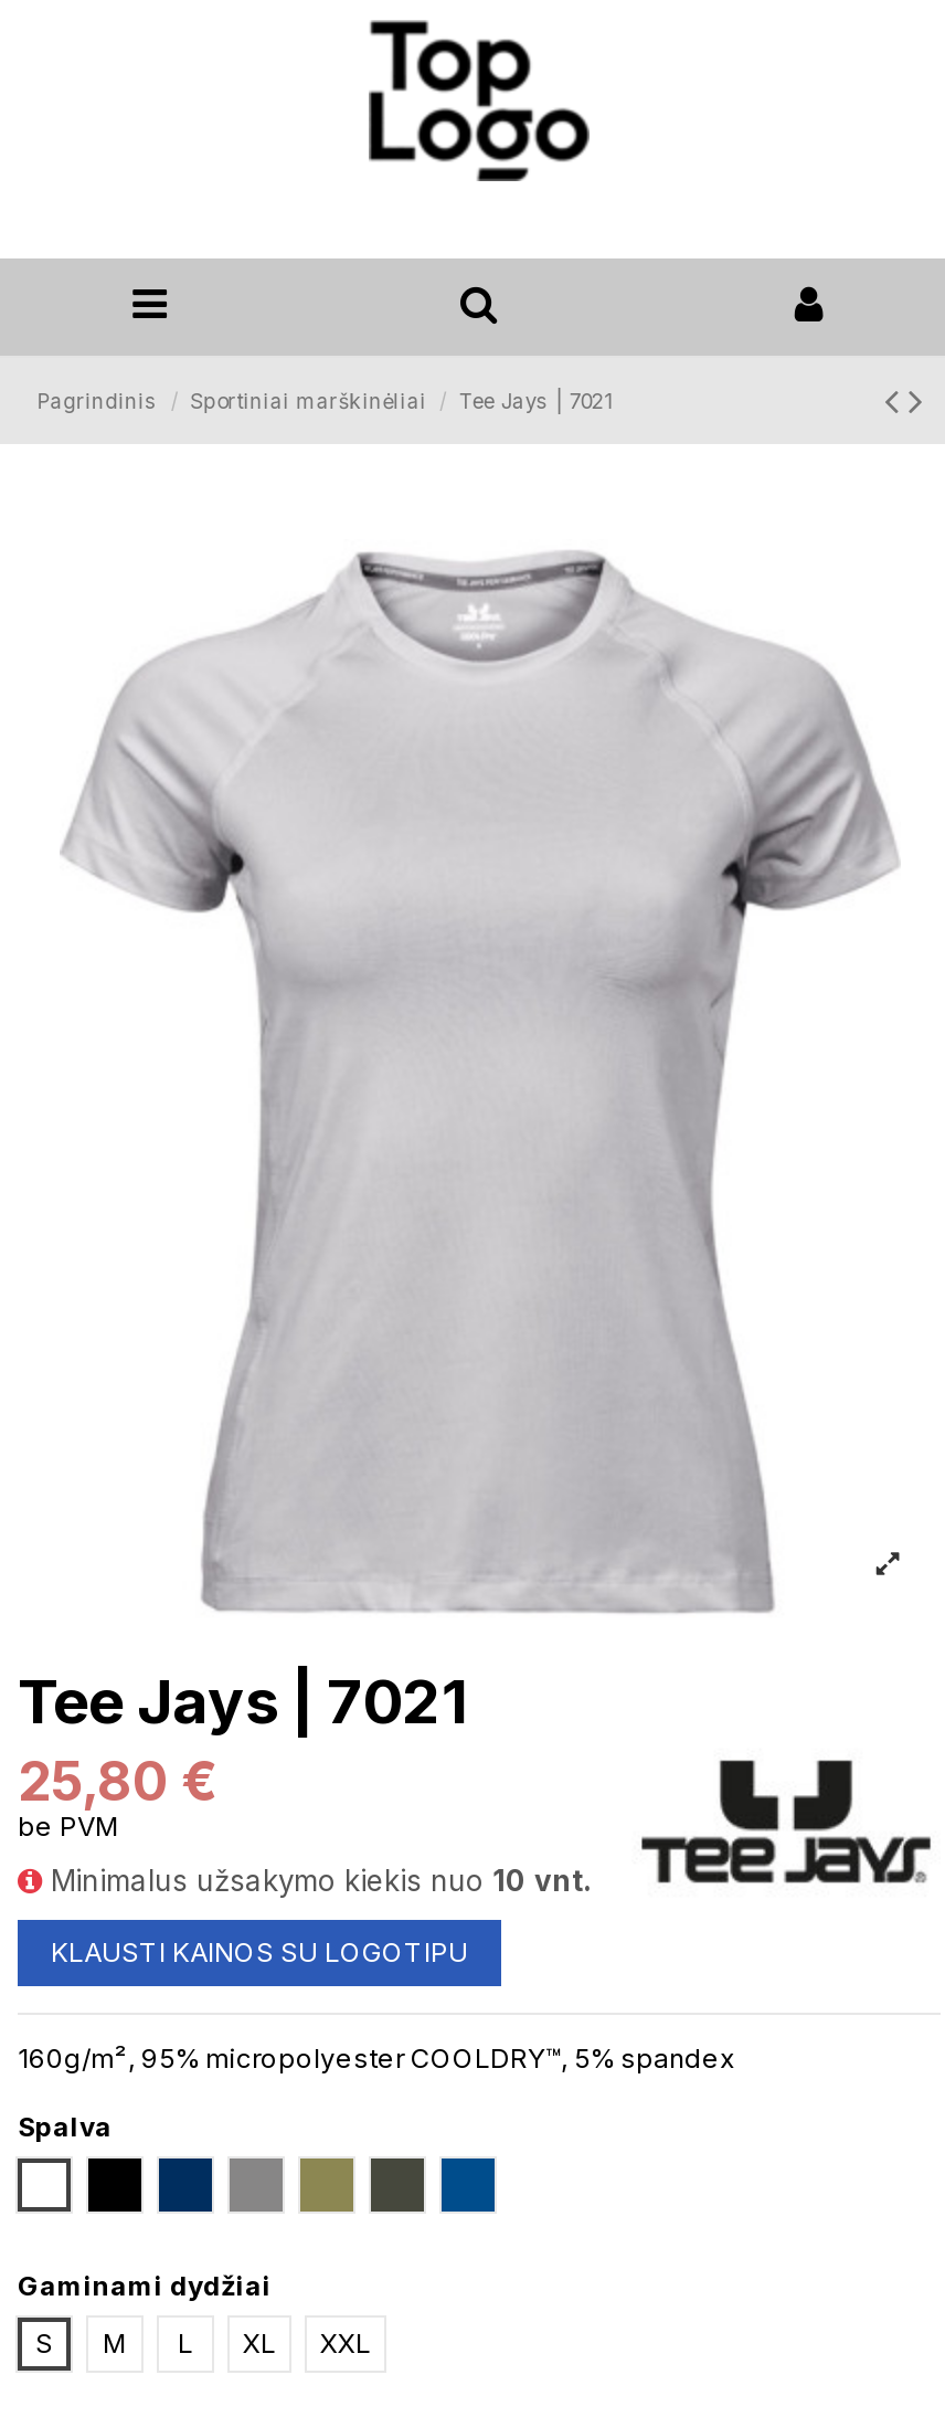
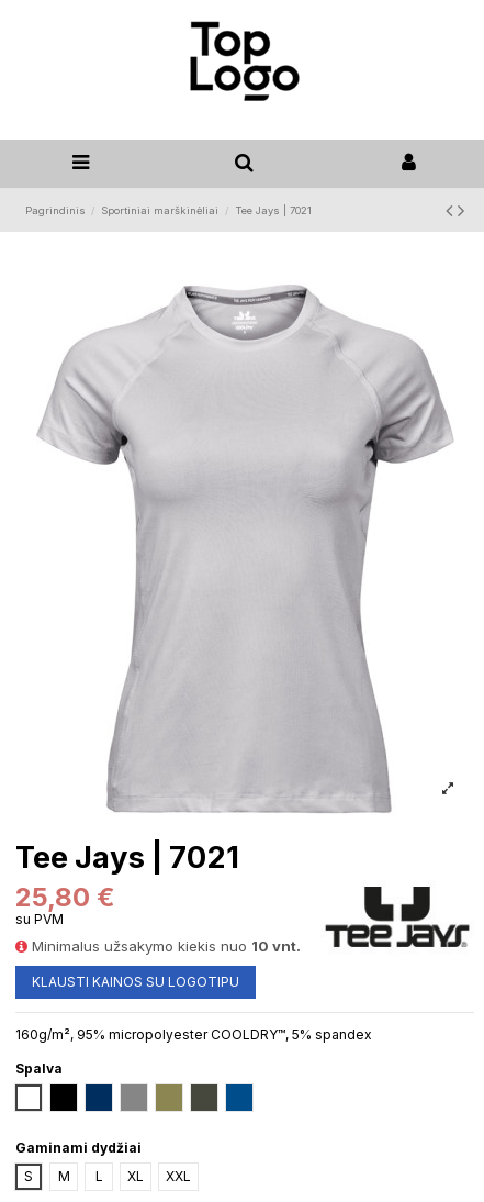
- be PVM
+ su PVM
